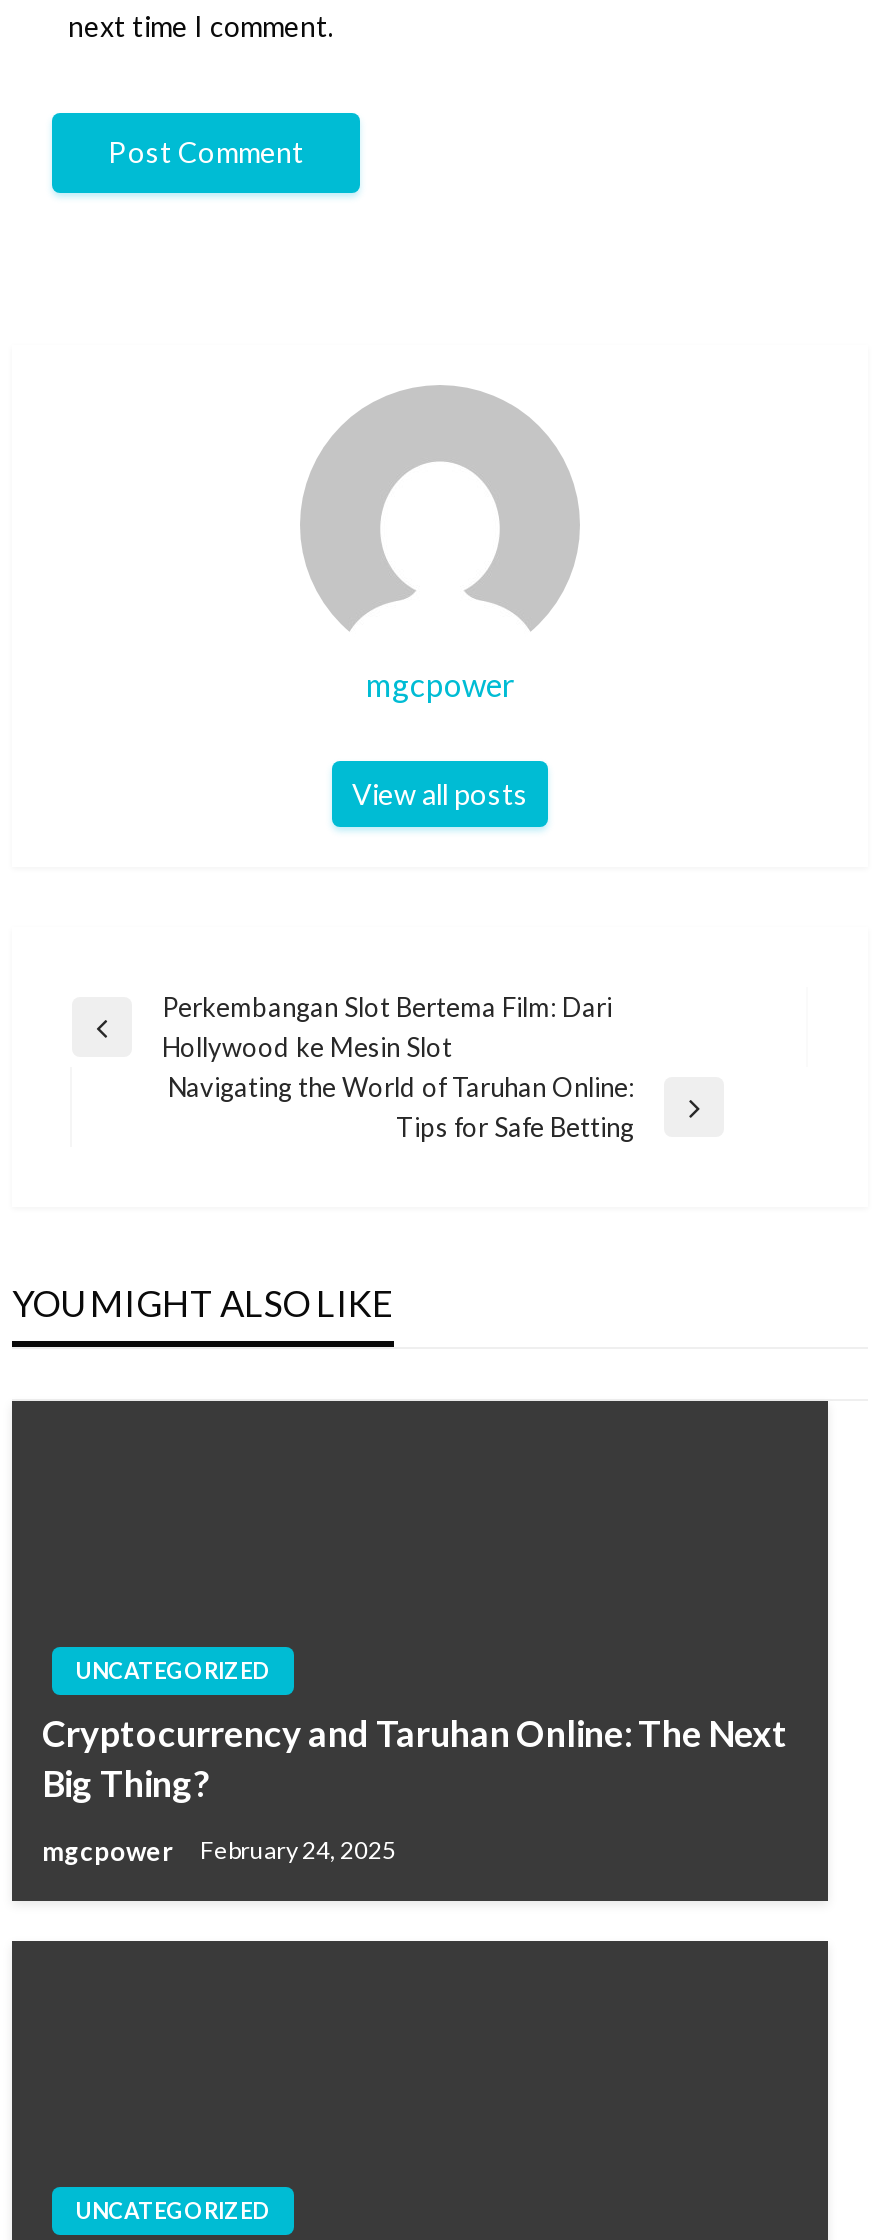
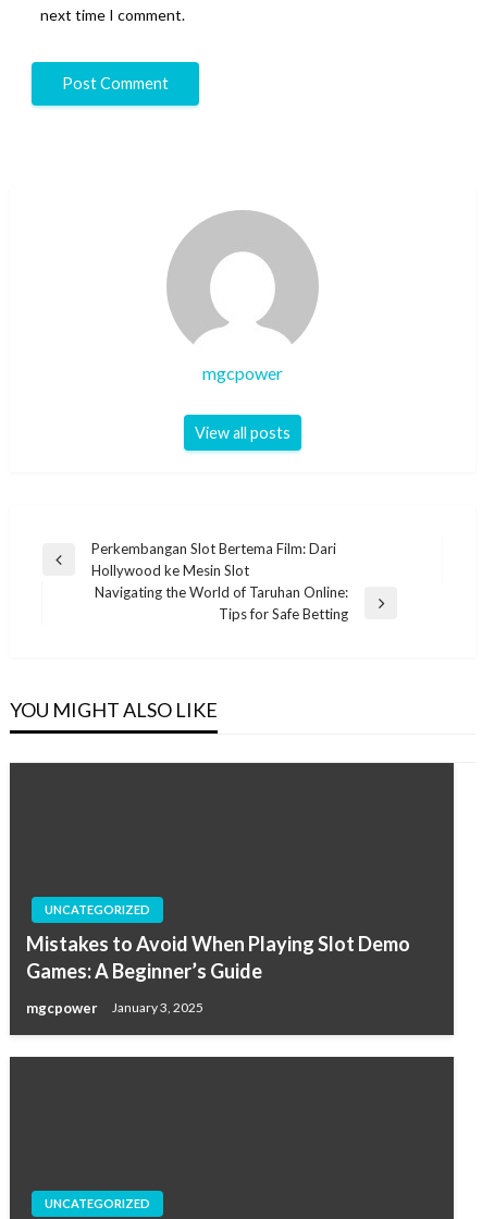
- Cryptocurrency and Taruhan Online: The Next
- Big Thing?
+ Mistakes to Avoid When Playing Slot Demo
+ Games: A Beginner’s Guide

- mgcpower February 24, 2025
+ mgcpower January 3, 2025
